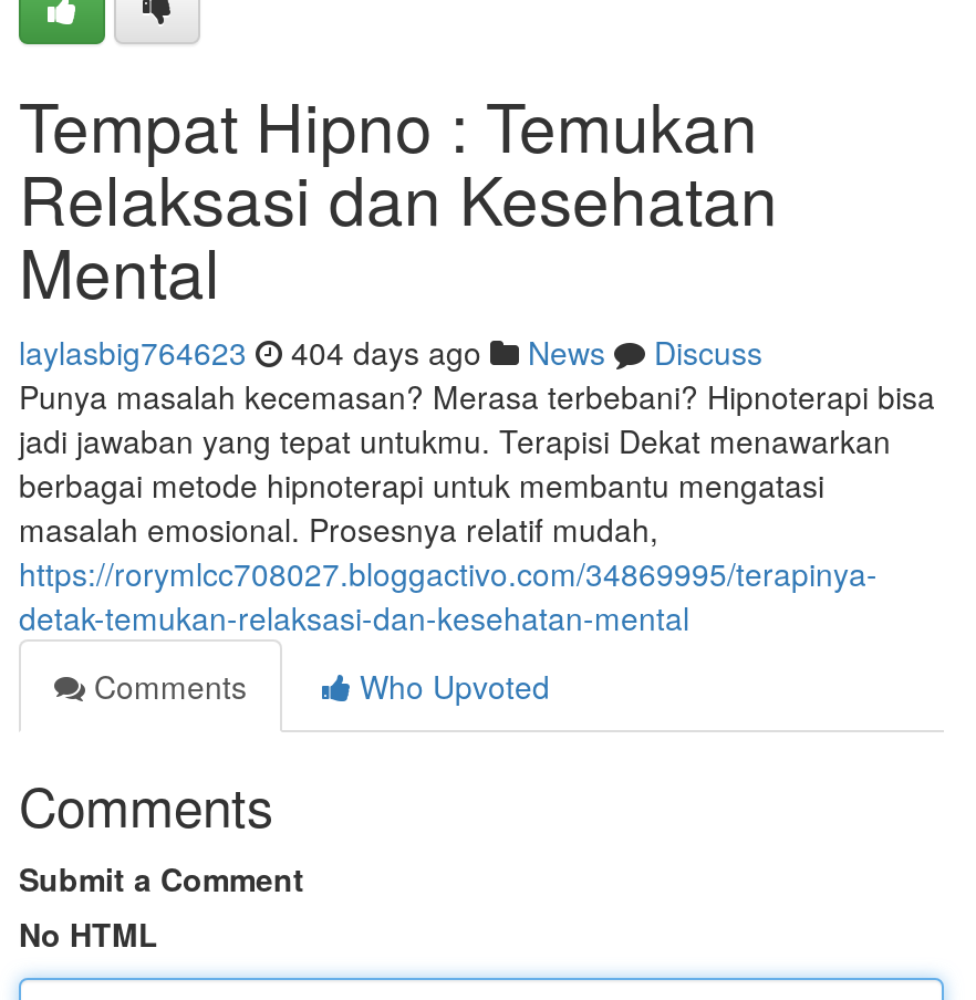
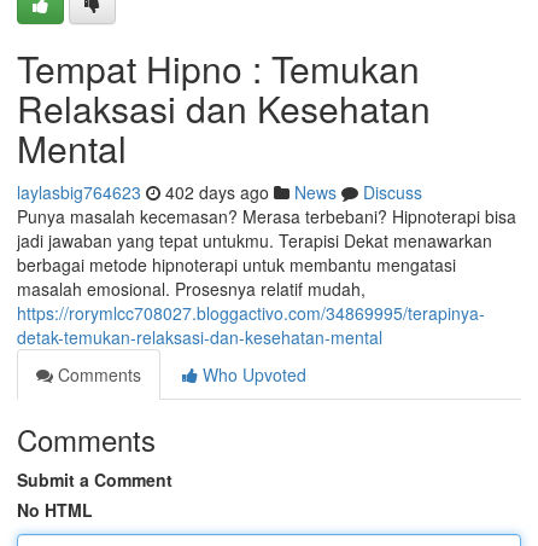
- laylasbig764623 404 days ago News Discuss
+ laylasbig764623 402 days ago News Discuss
